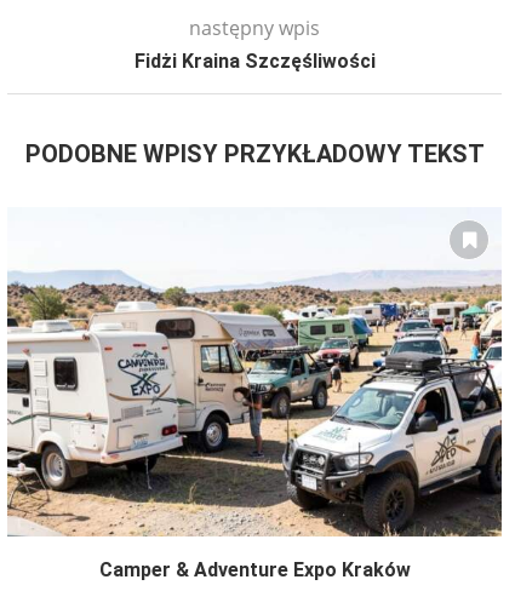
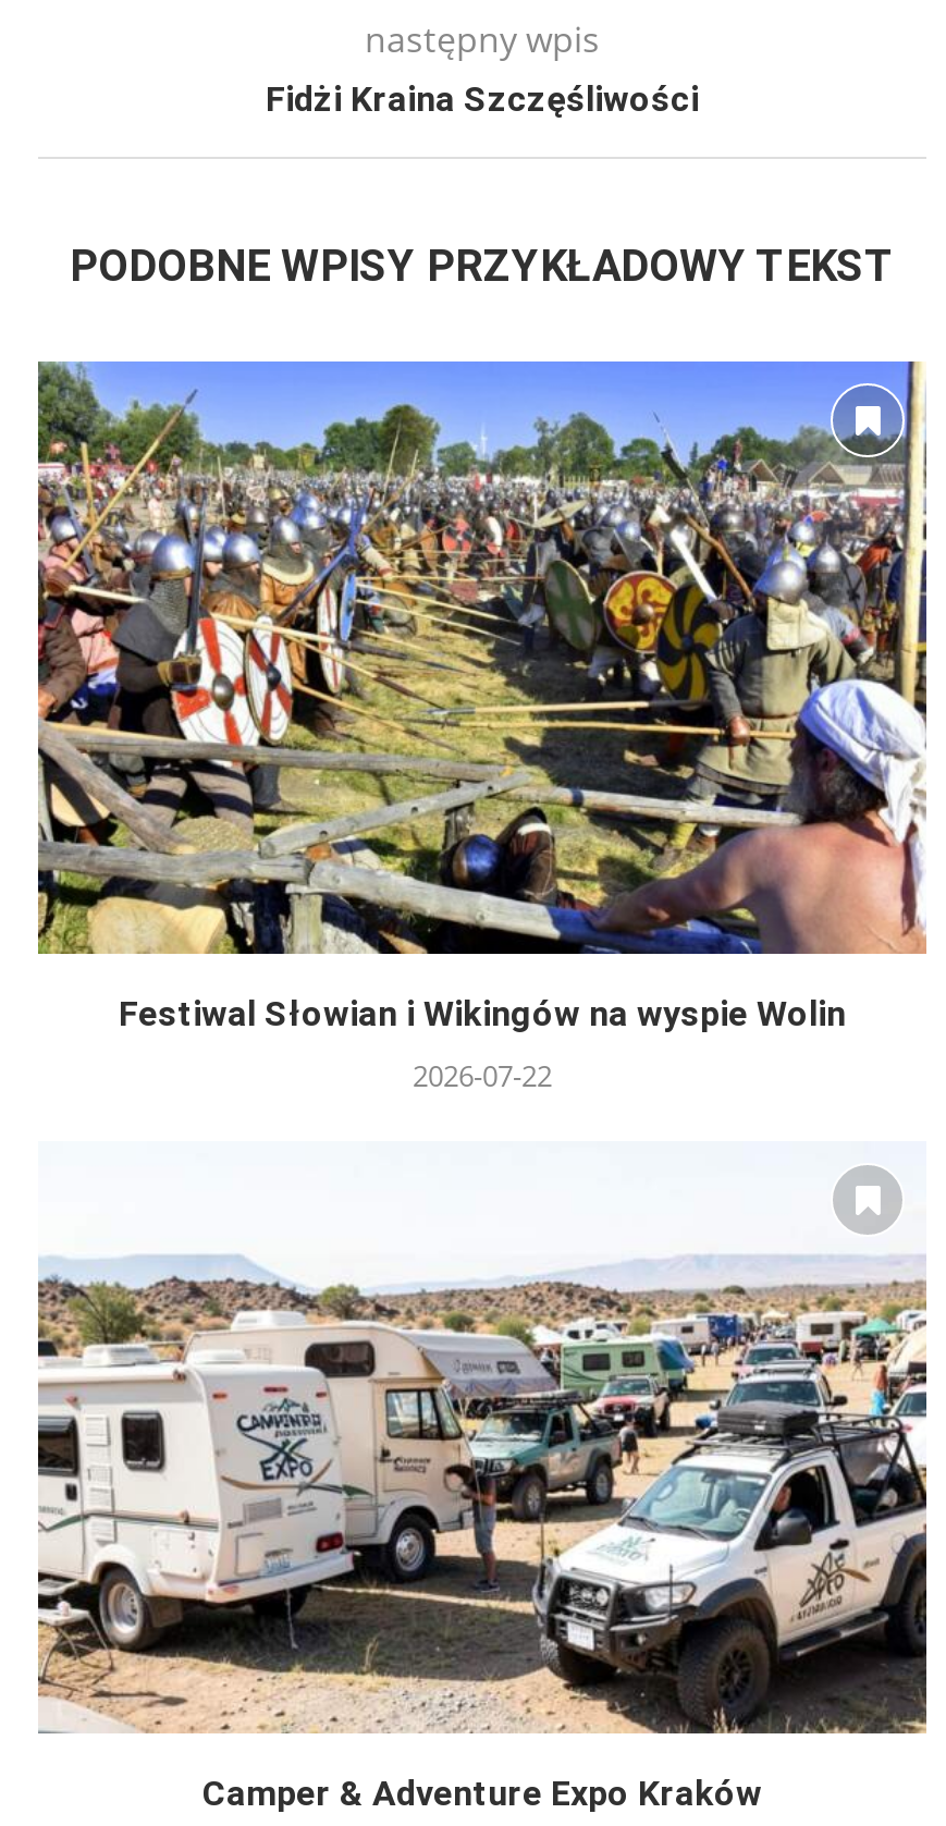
+ [image]
+ Festiwal Słowian i Wikingów na wyspie Wolin
+ 2026-07-22
